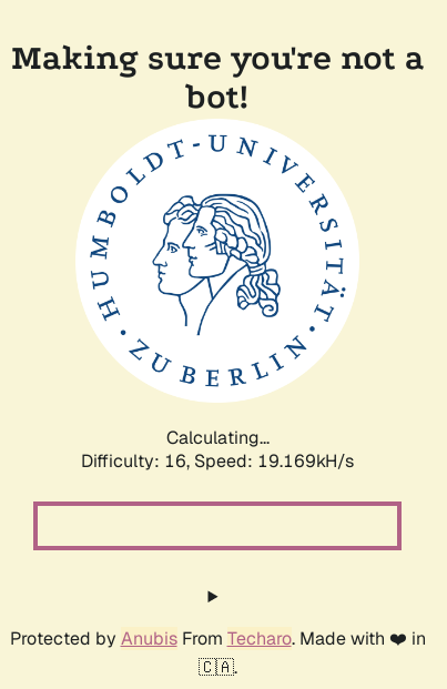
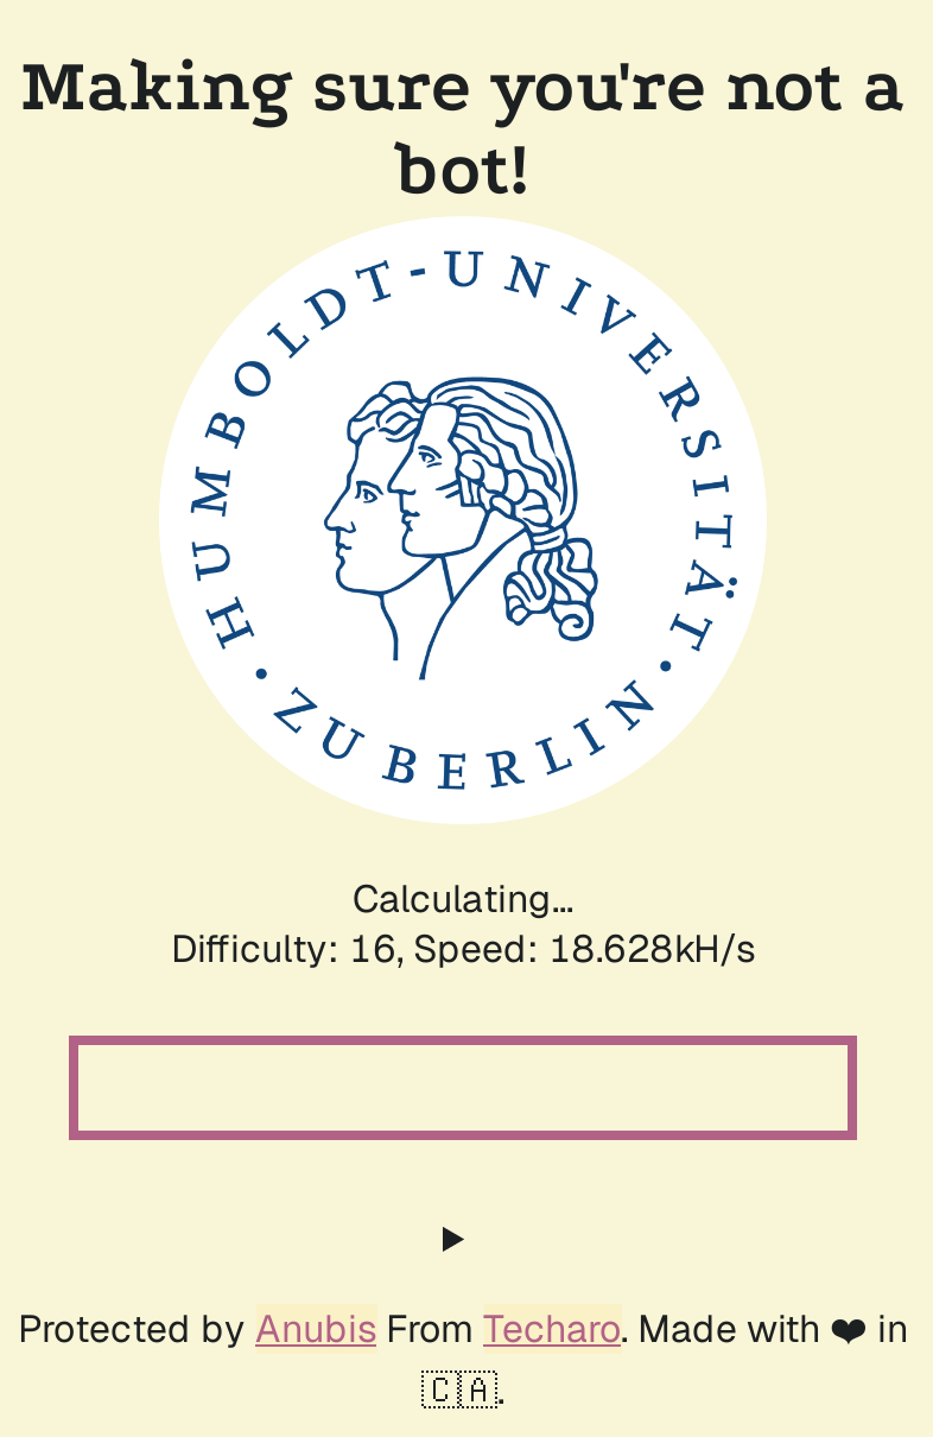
- Difficulty: 16, Speed: 19.169kH/s
+ Difficulty: 16, Speed: 18.628kH/s
